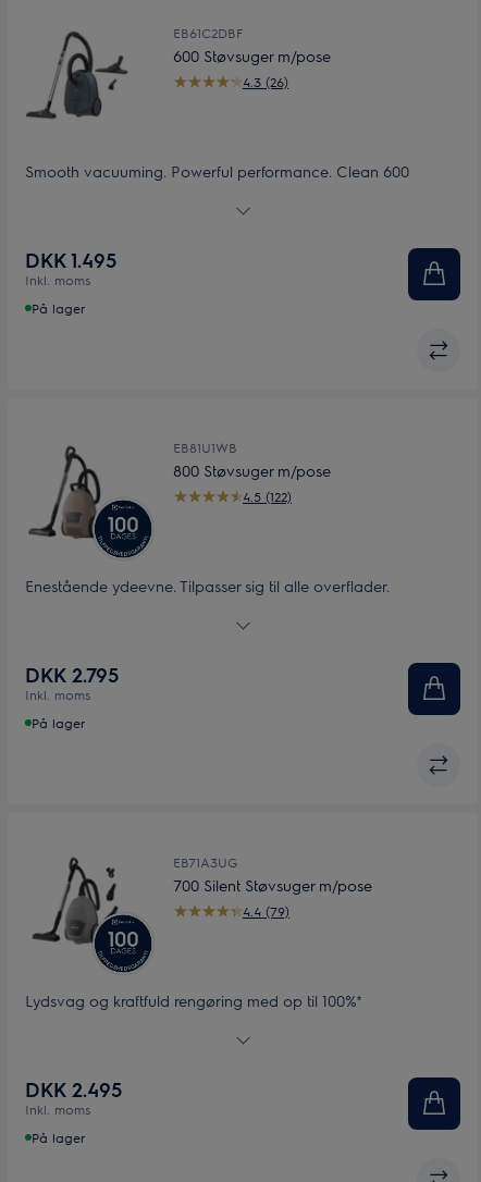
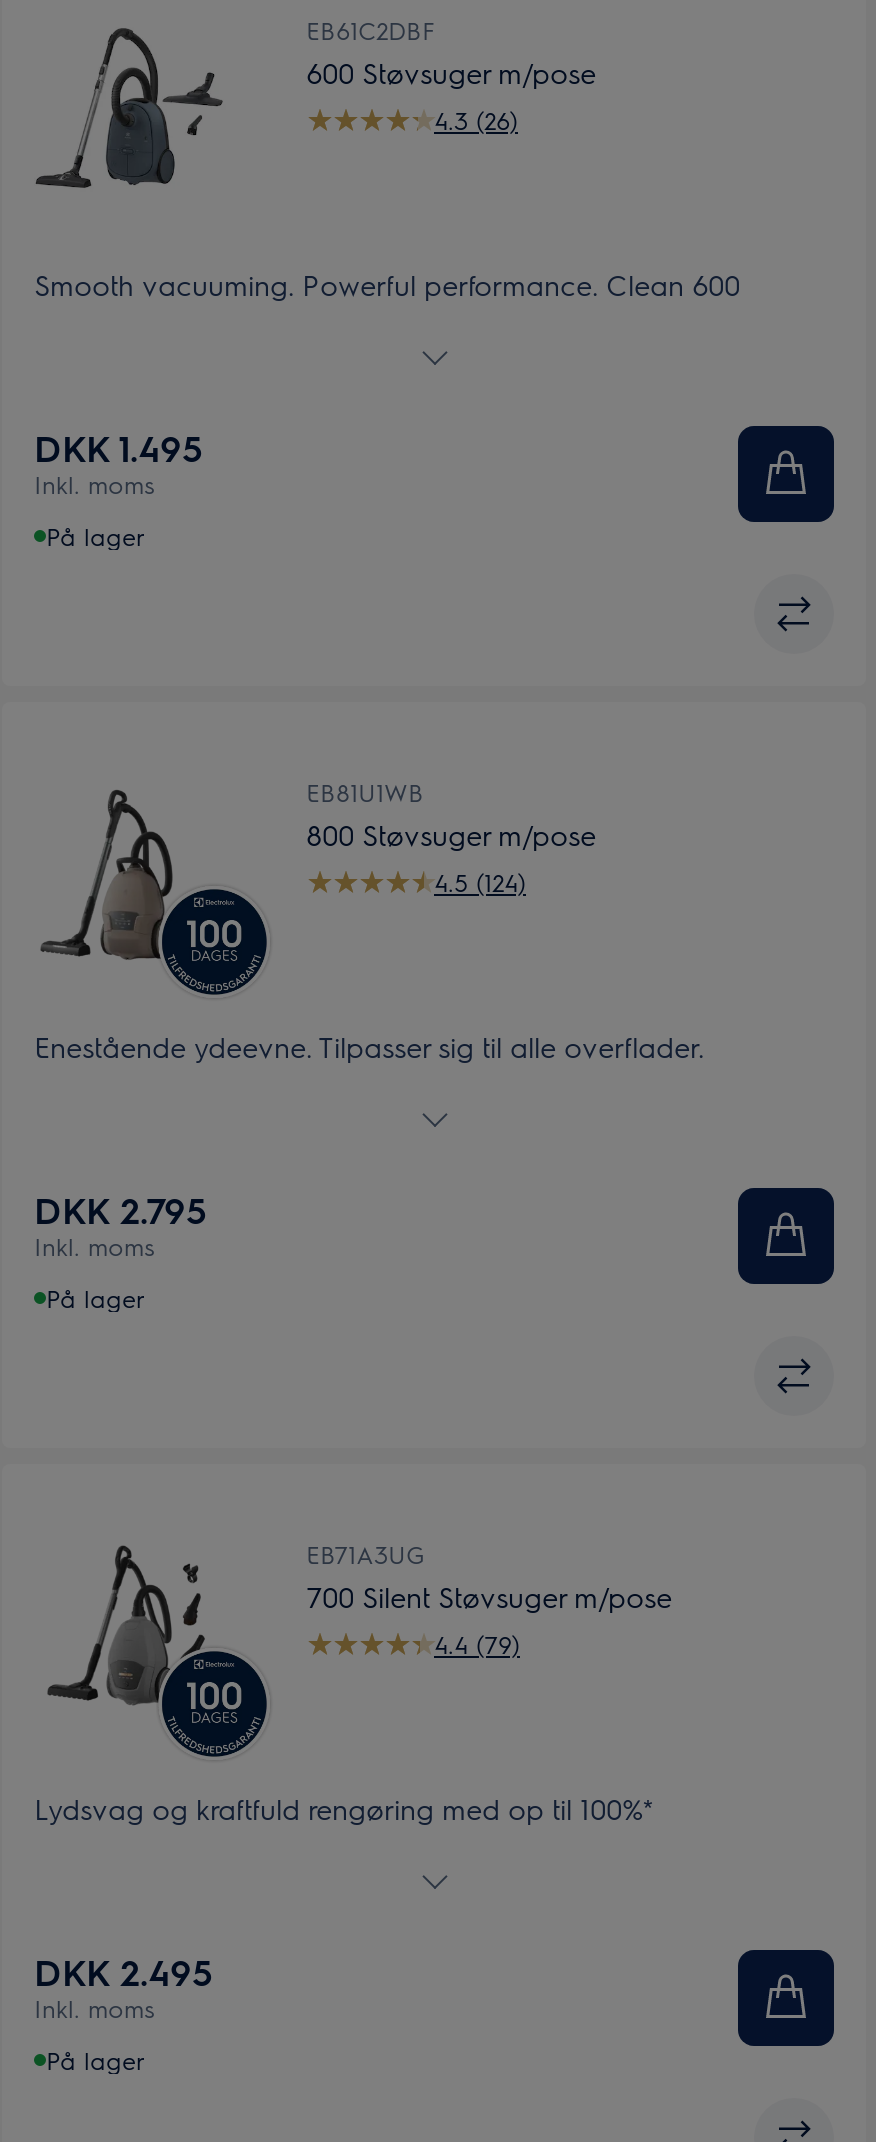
- 4.5 (122)
+ 4.5 (124)
